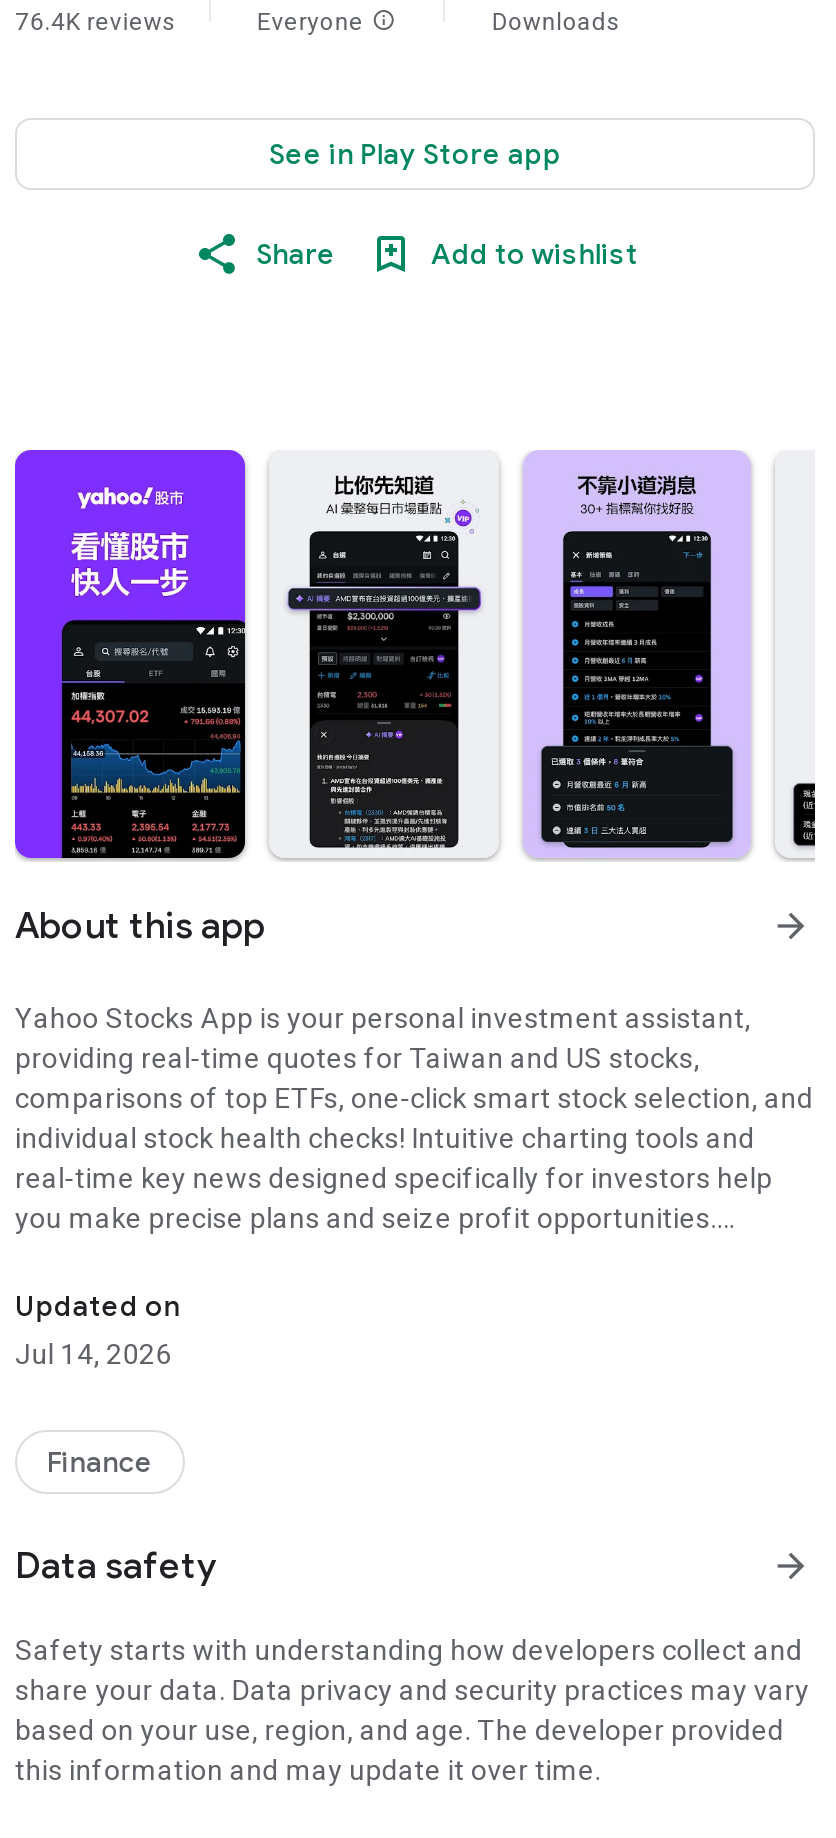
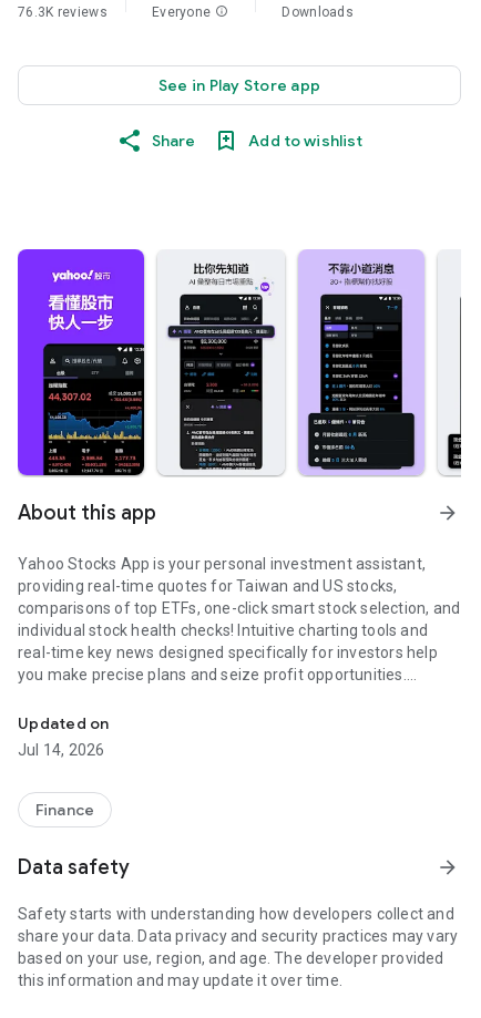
- 76.4K reviews
+ 76.3K reviews
